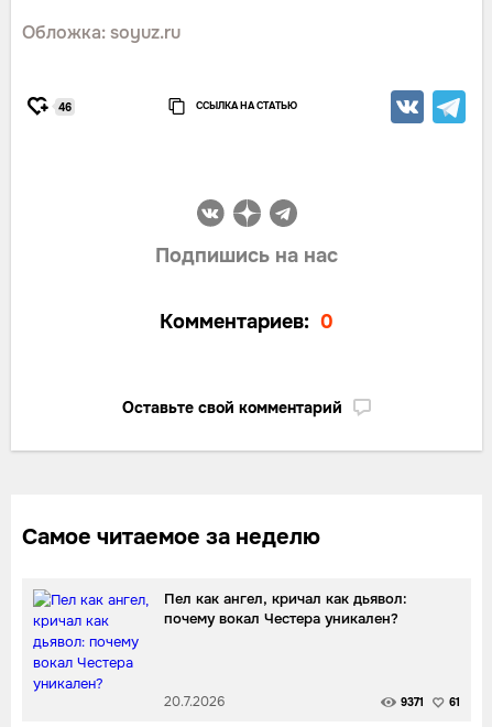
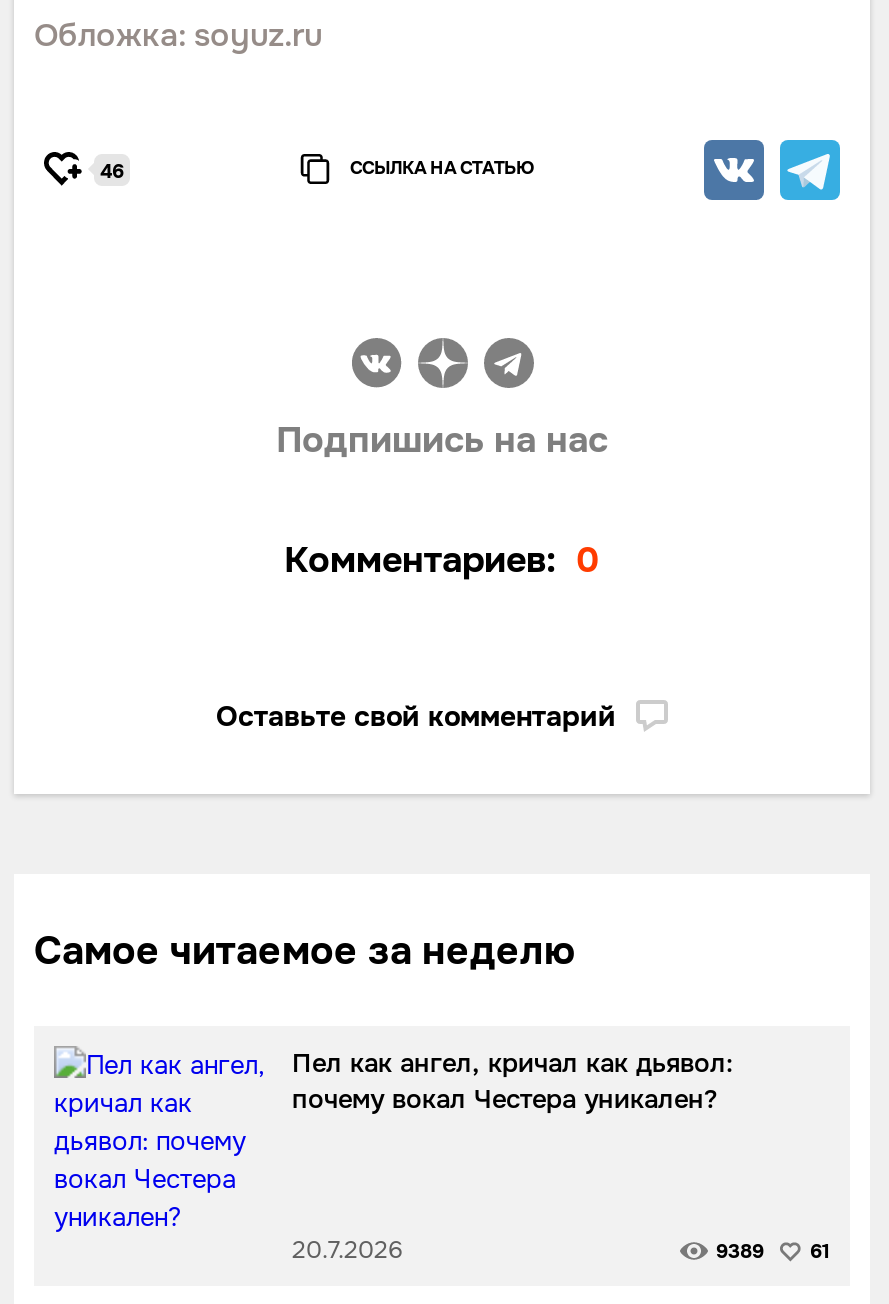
- 9371 61
+ 9389 61
